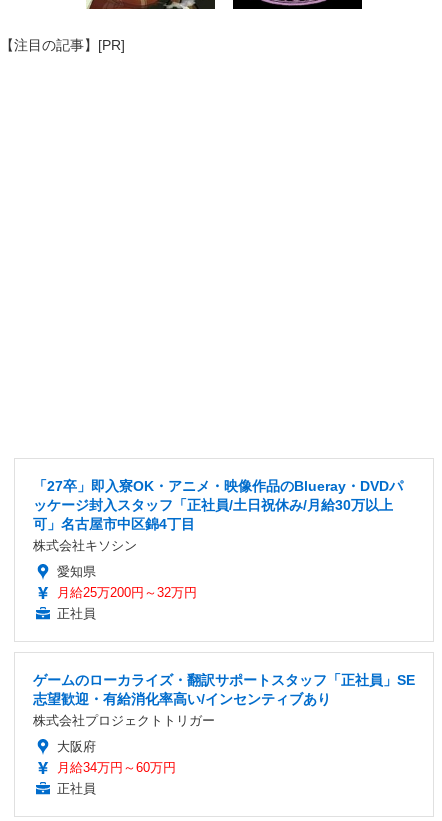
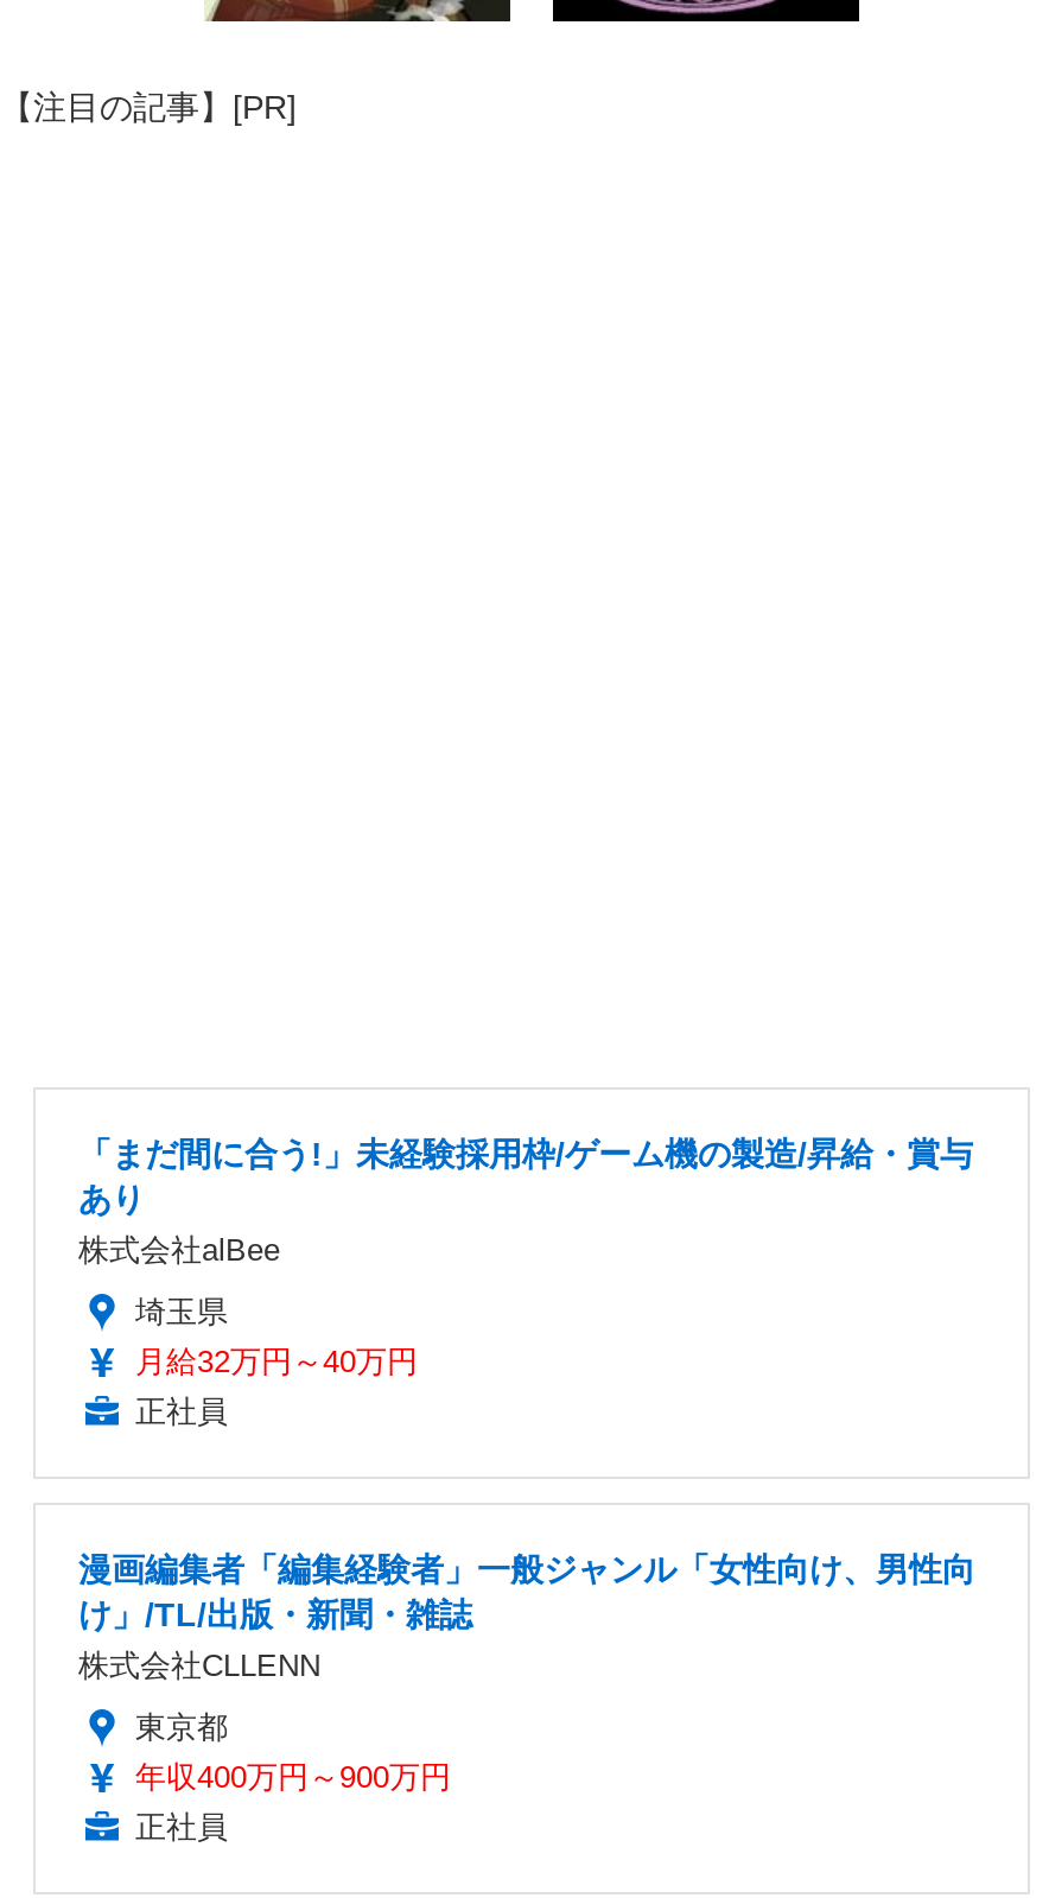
- 「27卒」即入寮OK・アニメ・映像作品のBlueray・DVDパ
- ッケージ封入スタッフ「正社員/土日祝休み/月給30万以上
- 可」名古屋市中区錦4丁目
- 株式会社キソシン
+ 「まだ間に合う!」未経験採用枠/ゲーム機の製造/昇給・賞与
+ あり
+ 株式会社alBee

- 愛知県
- 月給25万200円～32万円
+ 埼玉県
+ 月給32万円～40万円

- ゲームのローカライズ・翻訳サポートスタッフ「正社員」SE
- 志望歓迎・有給消化率高い/インセンティブあり
- 株式会社プロジェクトトリガー
+ 漫画編集者「編集経験者」一般ジャンル「女性向け、男性向
+ け」/TL/出版・新聞・雑誌
+ 株式会社CLLENN

- 大阪府
- 月給34万円～60万円
+ 東京都
+ 年収400万円～900万円
